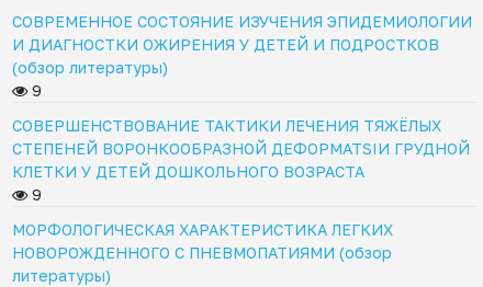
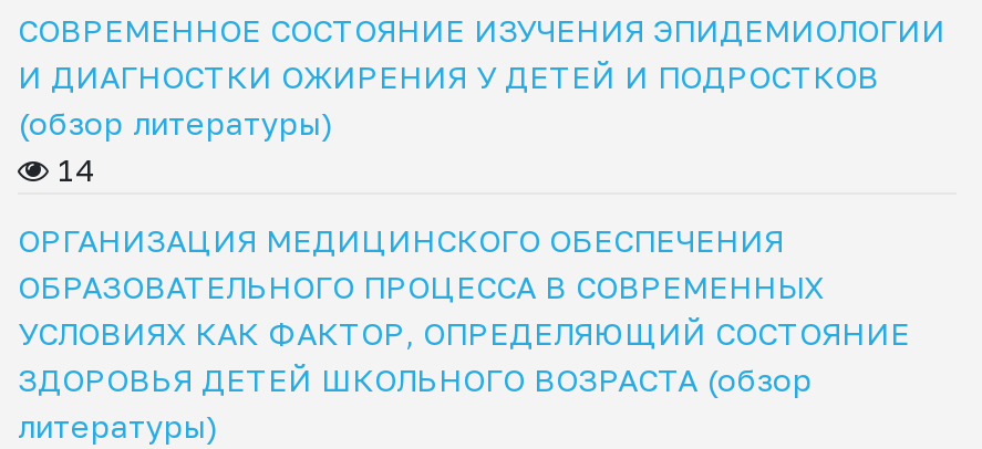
- 9
- СОВЕРШЕНСТВОВАНИЕ ТАКТИКИ ЛЕЧЕНИЯ ТЯЖЁЛЫХ
- СТЕПЕНЕЙ ВОРОНКООБРАЗНОЙ ДЕФОРМATSIИ ГРУДНОЙ
- КЛЕТКИ У ДЕТЕЙ ДОШКОЛЬНОГО ВОЗРАСТА
- 9
- МОРФОЛОГИЧЕСКАЯ ХАРАКТЕРИСТИКА ЛЕГКИХ
- НОВОРОЖДЕННОГО С ПНЕВМОПАТИЯМИ (обзор
+ 14
+ ОРГАНИЗАЦИЯ МЕДИЦИНСКОГО ОБЕСПЕЧЕНИЯ
+ ОБРАЗОВАТЕЛЬНОГО ПРОЦЕССА В СОВРЕМЕННЫХ
+ УСЛОВИЯХ КАК ФАКТОР, ОПРЕДЕЛЯЮЩИЙ СОСТОЯНИЕ
+ ЗДОРОВЬЯ ДЕТЕЙ ШКОЛЬНОГО ВОЗРАСТА (обзор
